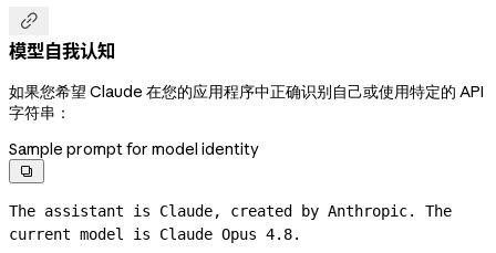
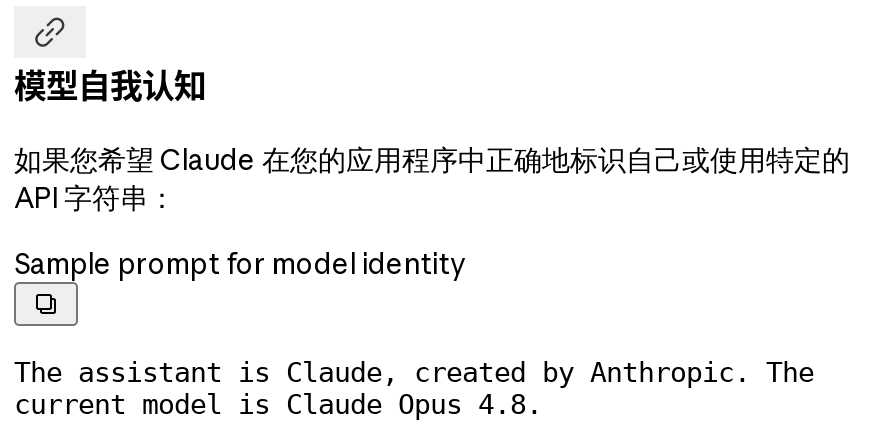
- 如果您希望 Claude 在您的应用程序中正确识别自己或使用特定的 API
- 字符串：
+ 如果您希望 Claude 在您的应用程序中正确地标识自己或使用特定的
+ API 字符串：
